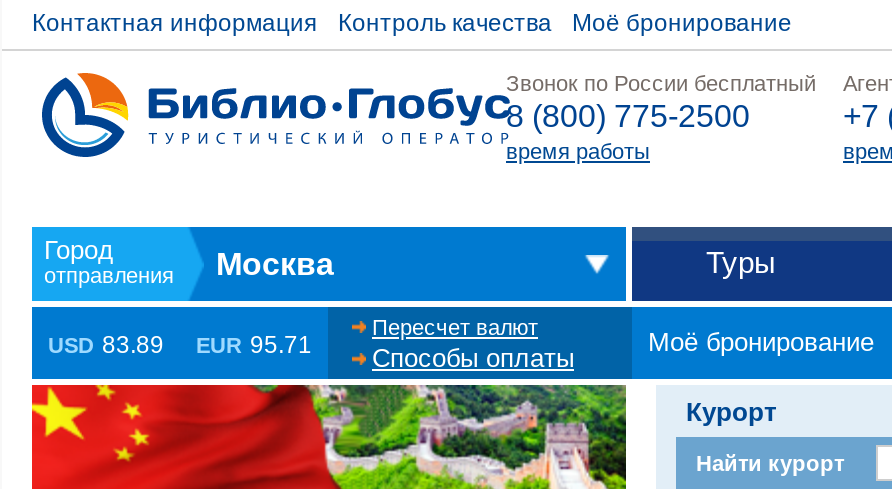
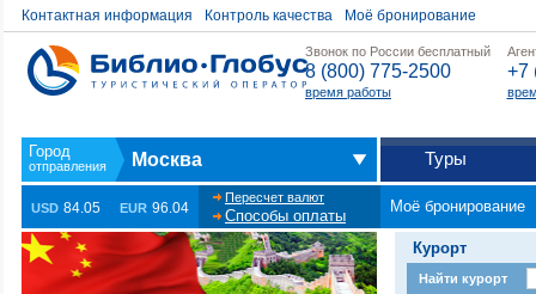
- USD 83.89
+ USD 84.05

- EUR 95.71
+ EUR 96.04
